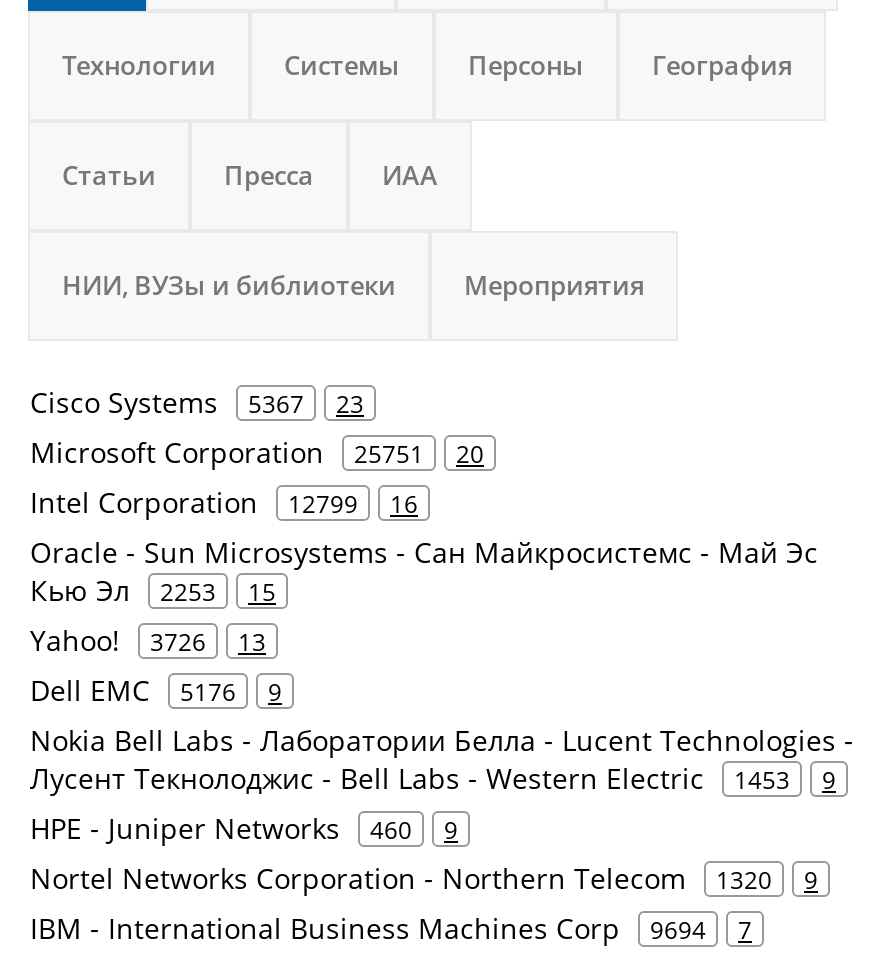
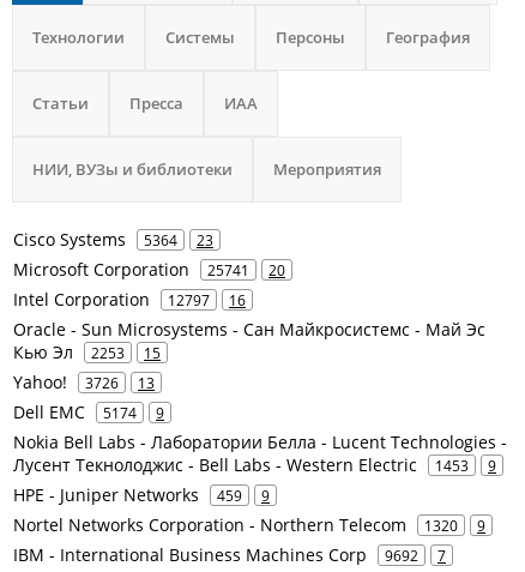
- Cisco Systems 5367 23
+ Cisco Systems 5364 23

- Microsoft Corporation 25751 20
+ Microsoft Corporation 25741 20

- Intel Corporation 12799 16
+ Intel Corporation 12797 16

- Dell EMC 5176 9
+ Dell EMC 5174 9

- HPE - Juniper Networks 460 9
+ HPE - Juniper Networks 459 9

- IBM - International Business Machines Corp 9694 7
+ IBM - International Business Machines Corp 9692 7
